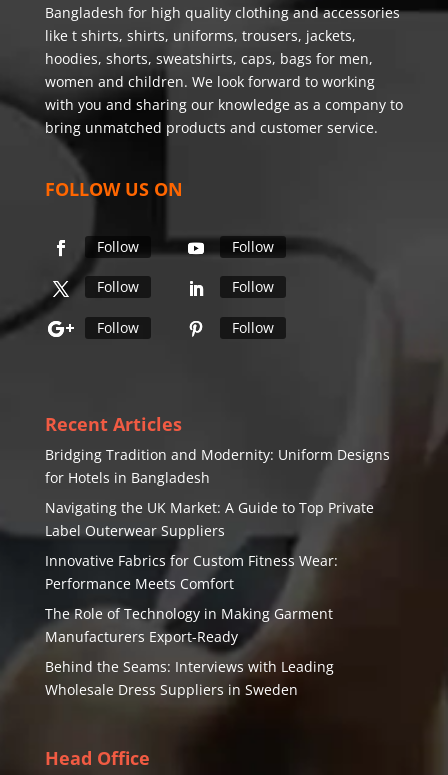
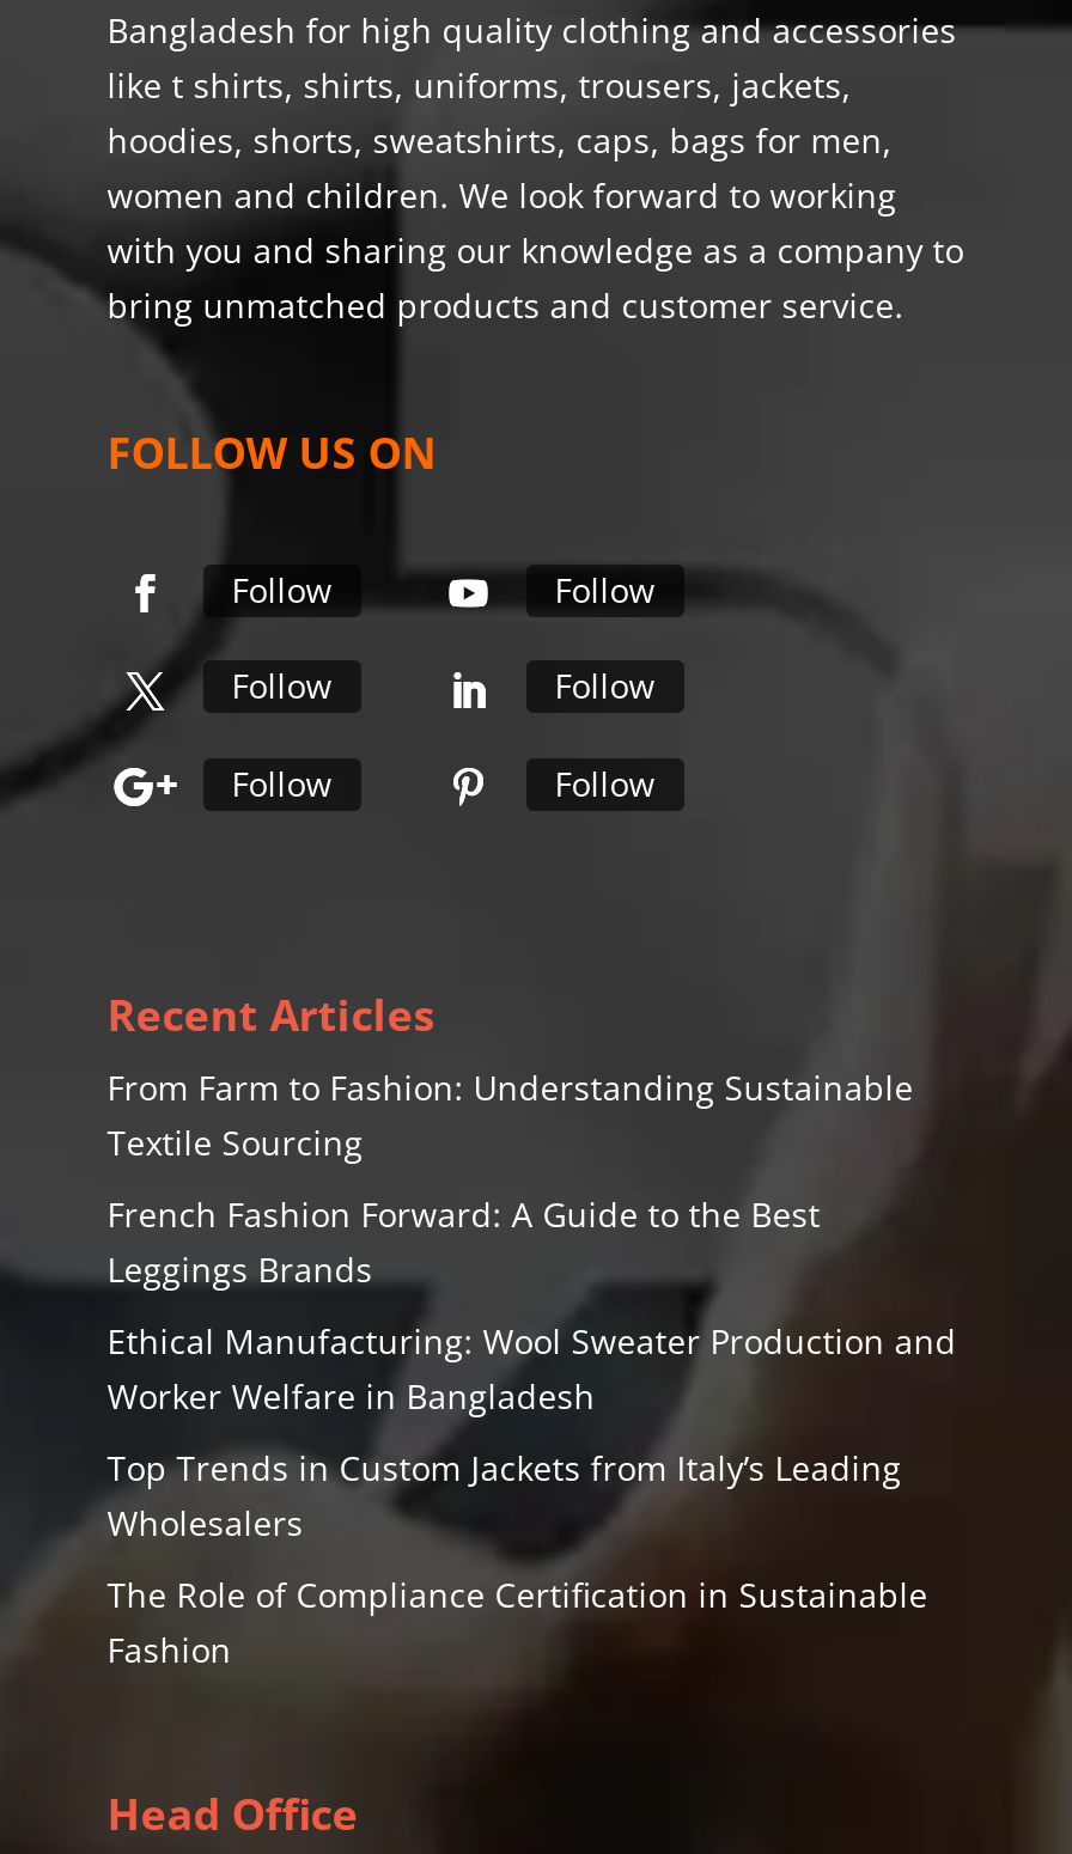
- Bridging Tradition and Modernity: Uniform Designs
- for Hotels in Bangladesh
+ From Farm to Fashion: Understanding Sustainable
+ Textile Sourcing

- Navigating the UK Market: A Guide to Top Private
- Label Outerwear Suppliers
+ French Fashion Forward: A Guide to the Best
+ Leggings Brands

- Innovative Fabrics for Custom Fitness Wear:
- Performance Meets Comfort
+ Ethical Manufacturing: Wool Sweater Production and
+ Worker Welfare in Bangladesh

- The Role of Technology in Making Garment
- Manufacturers Export-Ready
+ Top Trends in Custom Jackets from Italy’s Leading
+ Wholesalers

- Behind the Seams: Interviews with Leading
- Wholesale Dress Suppliers in Sweden
+ The Role of Compliance Certification in Sustainable
+ Fashion
